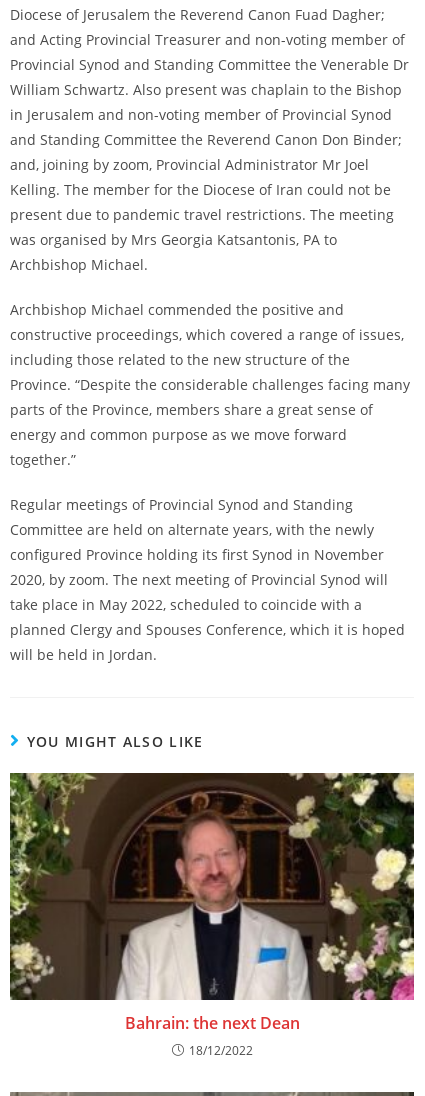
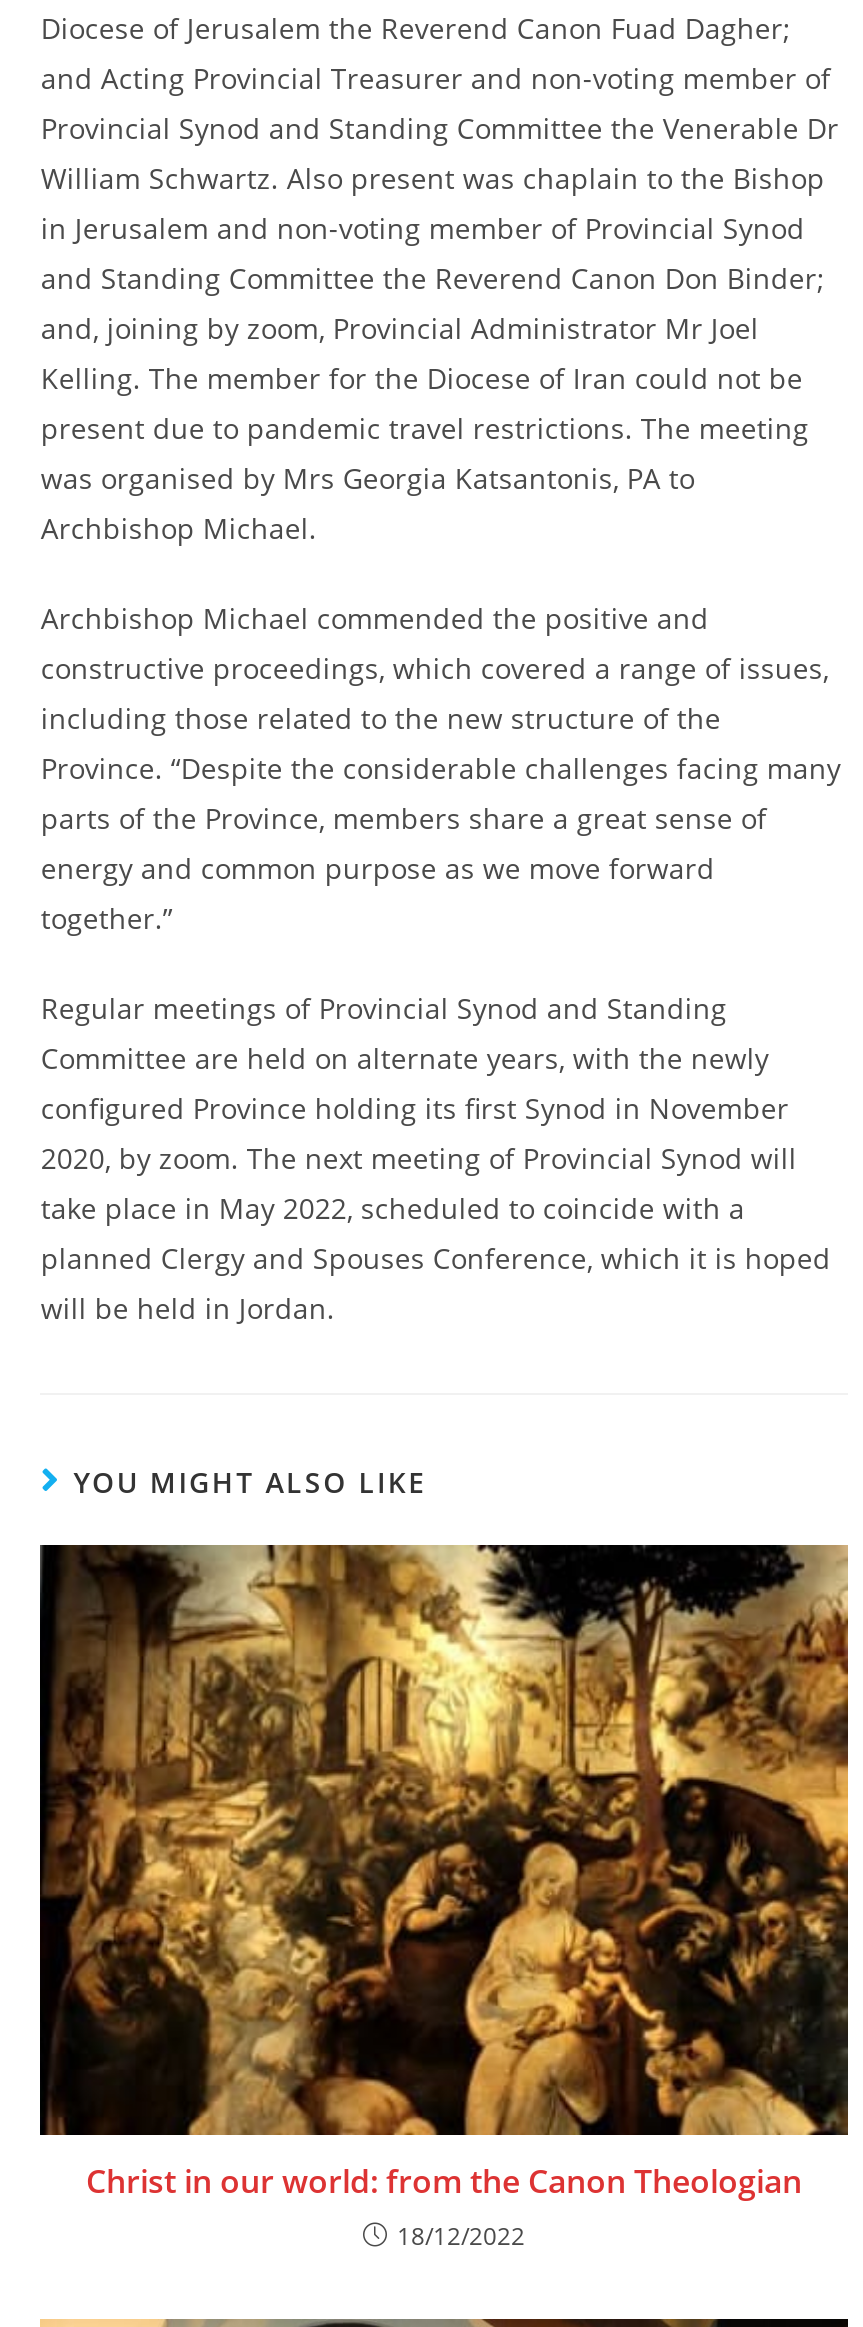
- [image]
- Bahrain: the next Dean
+ [image]
+ Christ in our world: from the Canon Theologian
